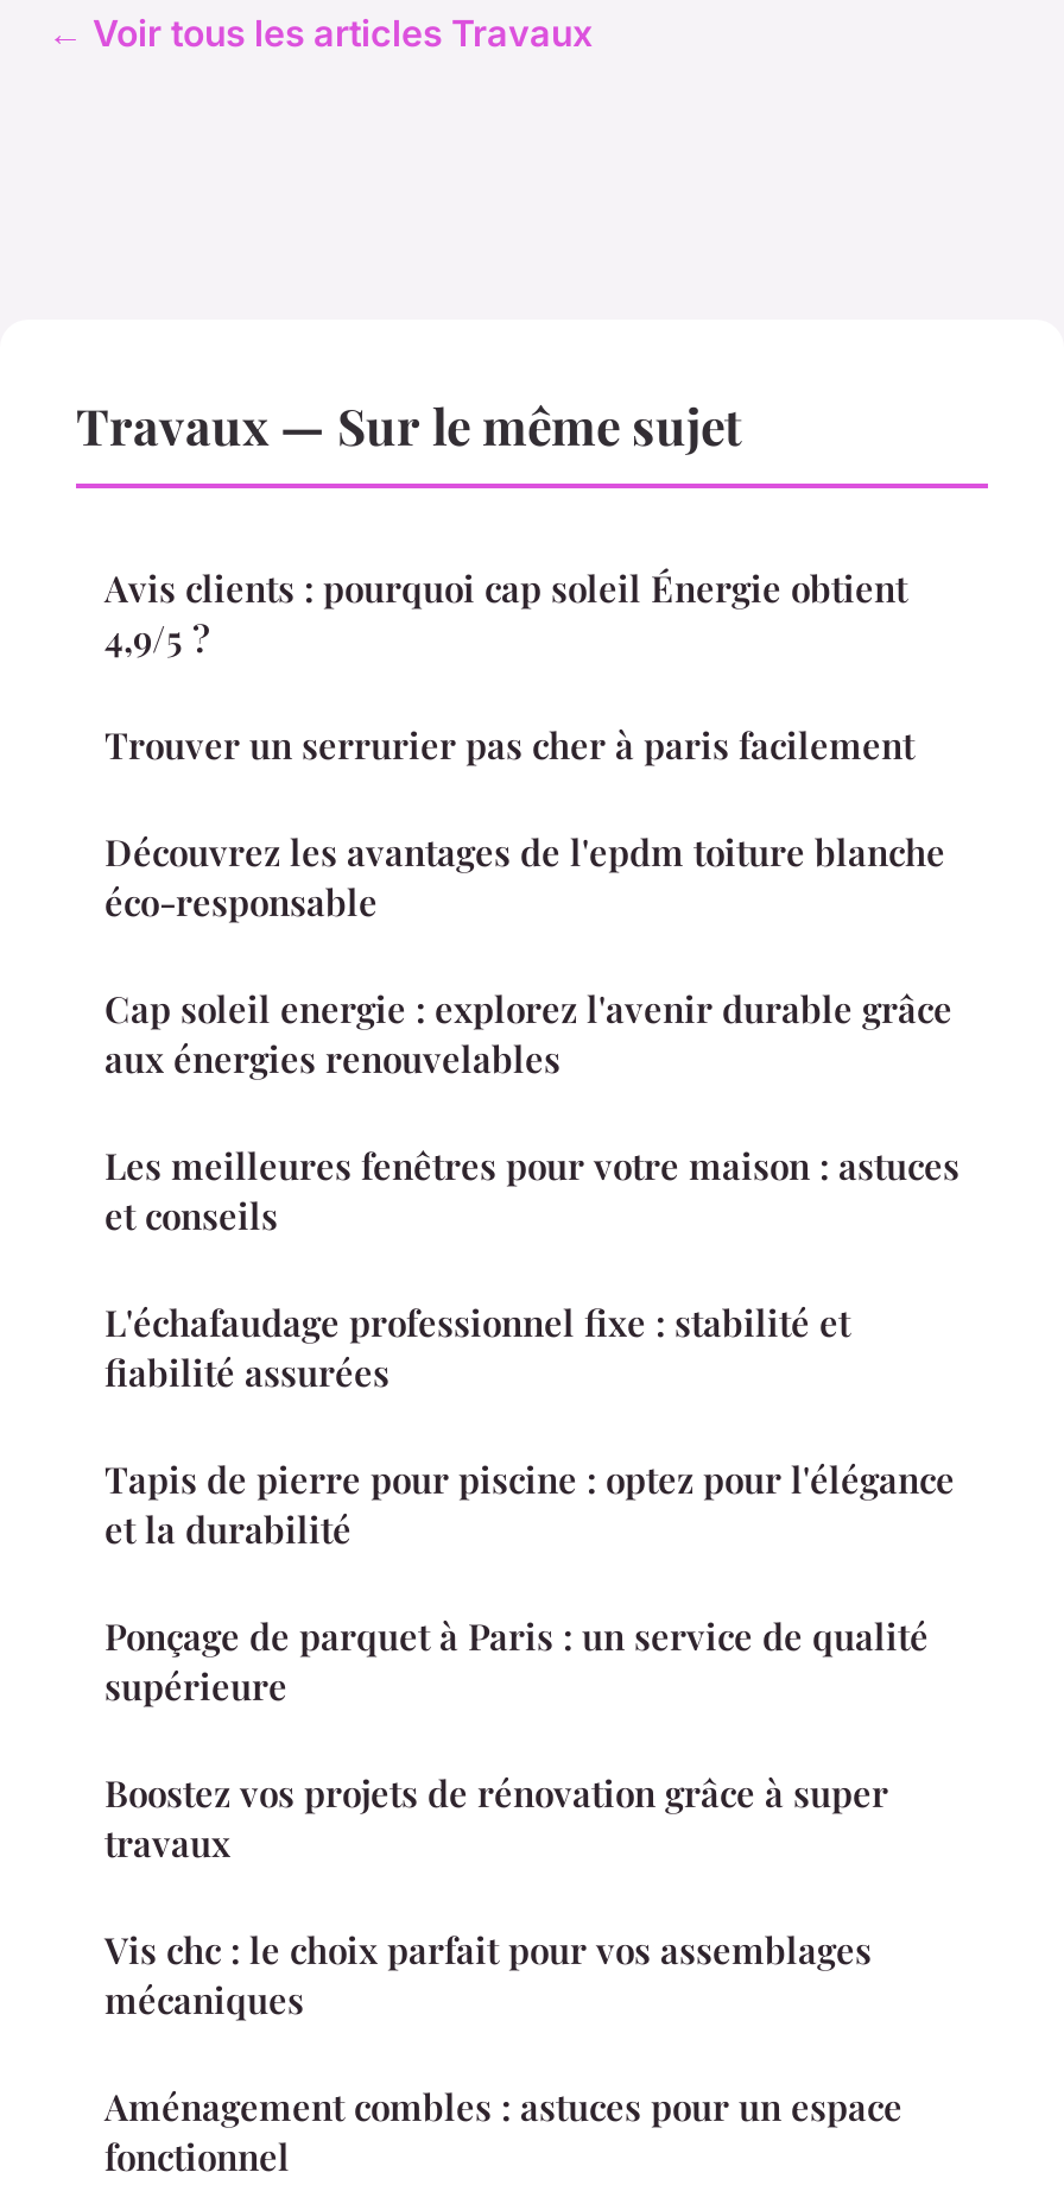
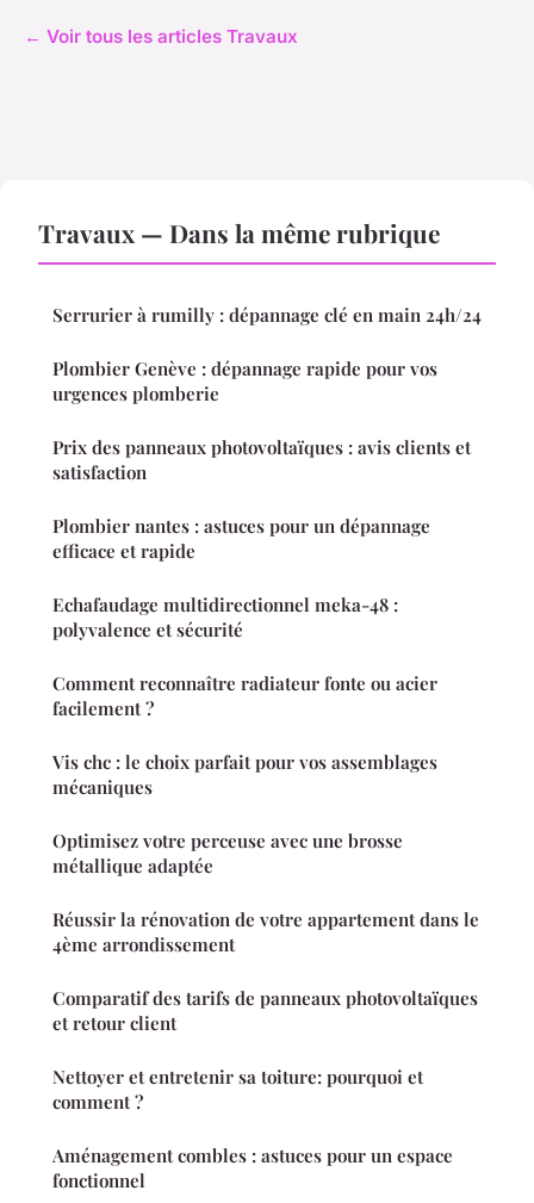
- Travaux — Sur le même sujet
- Avis clients : pourquoi cap soleil Énergie obtient
- 4,9/5 ?
- Trouver un serrurier pas cher à paris facilement
- Découvrez les avantages de l'epdm toiture blanche
- éco-responsable
- Cap soleil energie : explorez l'avenir durable grâce
- aux énergies renouvelables
- Les meilleures fenêtres pour votre maison : astuces
- et conseils
- L'échafaudage professionnel fixe : stabilité et
- fiabilité assurées
- Tapis de pierre pour piscine : optez pour l'élégance
- et la durabilité
- Ponçage de parquet à Paris : un service de qualité
- supérieure
- Boostez vos projets de rénovation grâce à super
- travaux
+ Travaux — Dans la même rubrique
+ Serrurier à rumilly : dépannage clé en main 24h/24
+ Plombier Genève : dépannage rapide pour vos
+ urgences plomberie
+ Prix des panneaux photovoltaïques : avis clients et
+ satisfaction
+ Plombier nantes : astuces pour un dépannage
+ efficace et rapide
+ Echafaudage multidirectionnel meka-48 :
+ polyvalence et sécurité
+ Comment reconnaître radiateur fonte ou acier
+ facilement ?

moved up: Vis chc : le choix parfait pour vos assemblages | mécaniques

+ Optimisez votre perceuse avec une brosse
+ métallique adaptée
+ Réussir la rénovation de votre appartement dans le
+ 4ème arrondissement
+ Comparatif des tarifs de panneaux photovoltaïques
+ et retour client
+ Nettoyer et entretenir sa toiture: pourquoi et
+ comment ?
